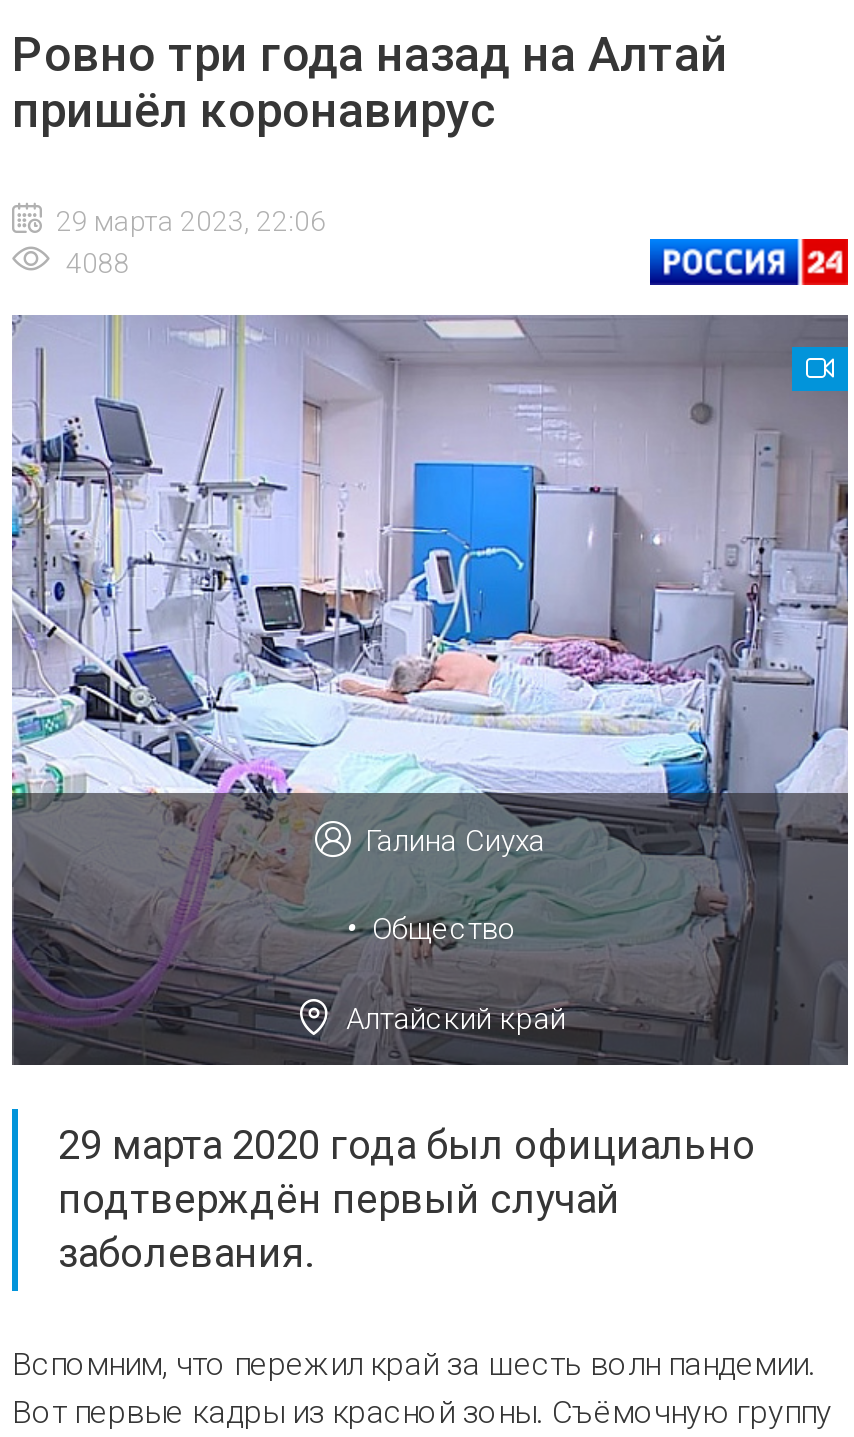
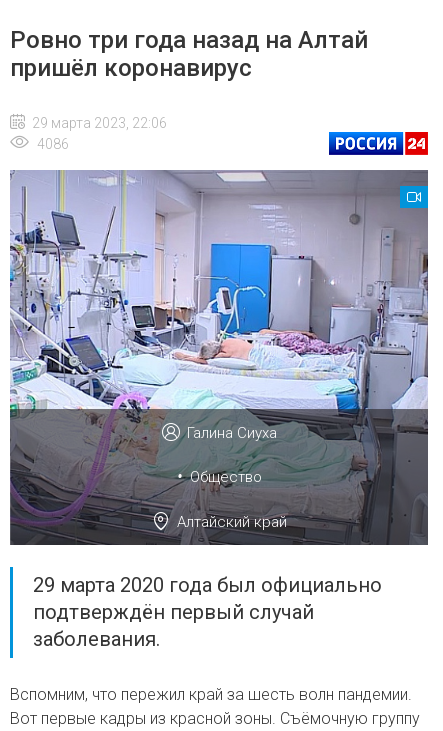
- 4088
+ 4086
